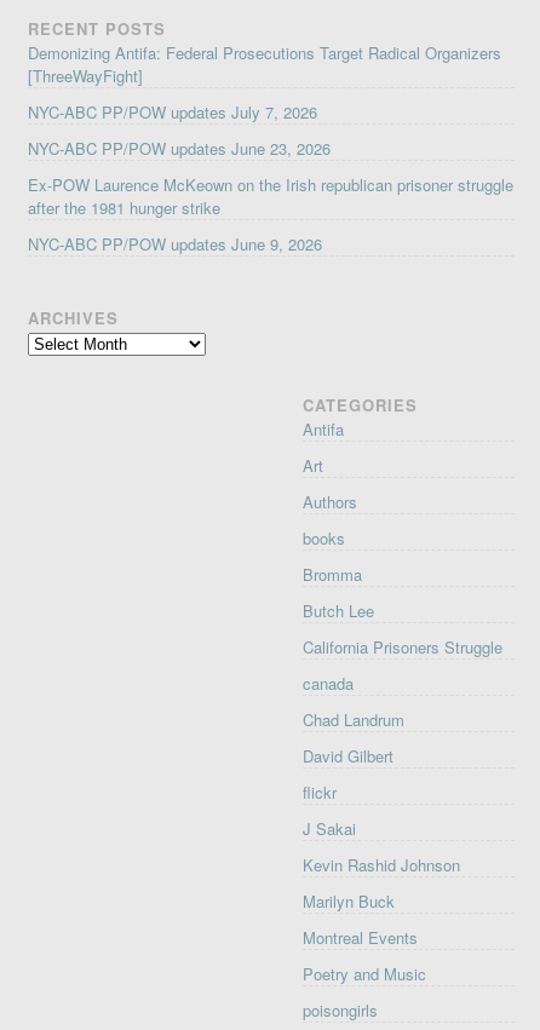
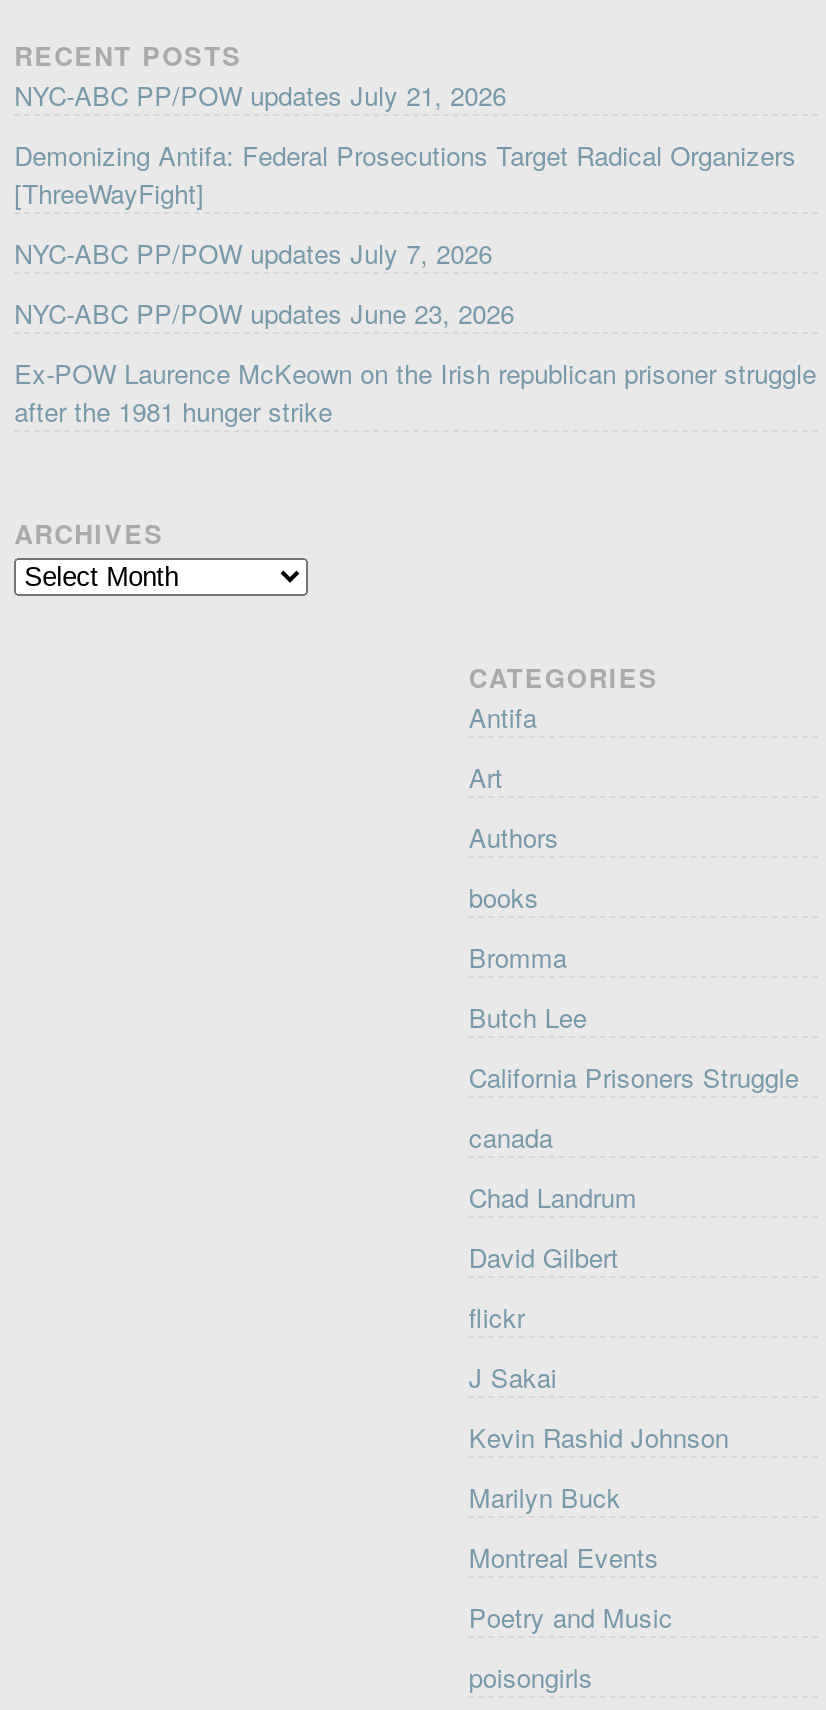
+ NYC-ABC PP/POW updates July 21, 2026

moved down: Demonizing Antifa: Federal Prosecutions Target Radical Organizers | [ThreeWayFight] | NYC-ABC PP/POW updates July 7, 2026 | NYC-ABC PP/POW updates June 23, 2026 | Ex-POW Laurence McKeown on the Irish republican prisoner struggle | after the 1981 hunger strike

- NYC-ABC PP/POW updates June 9, 2026
